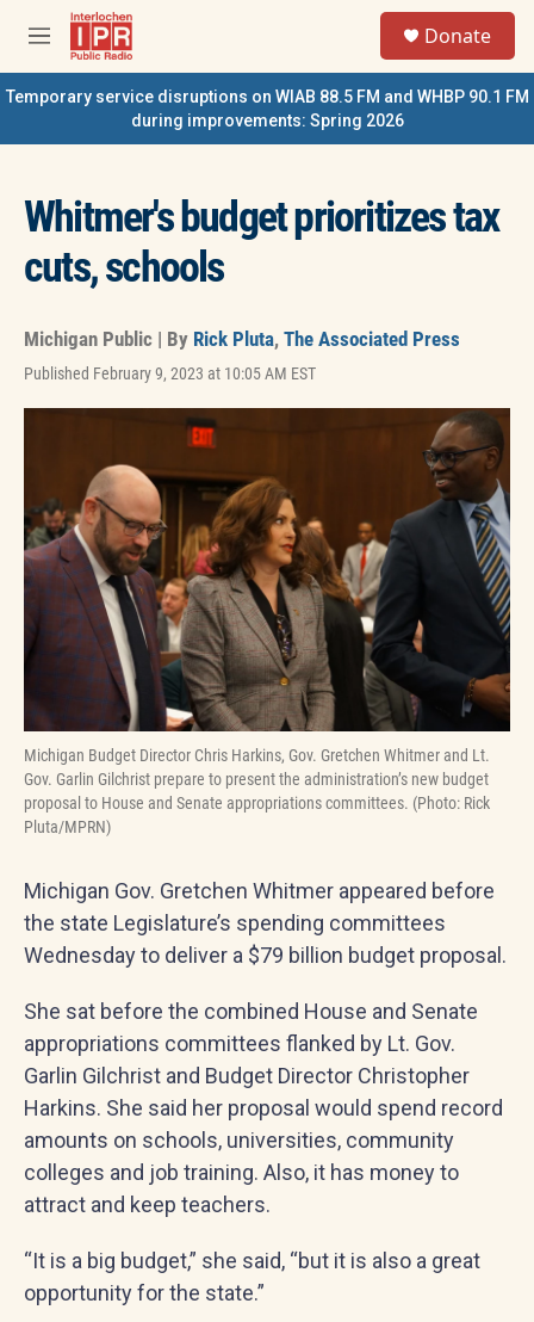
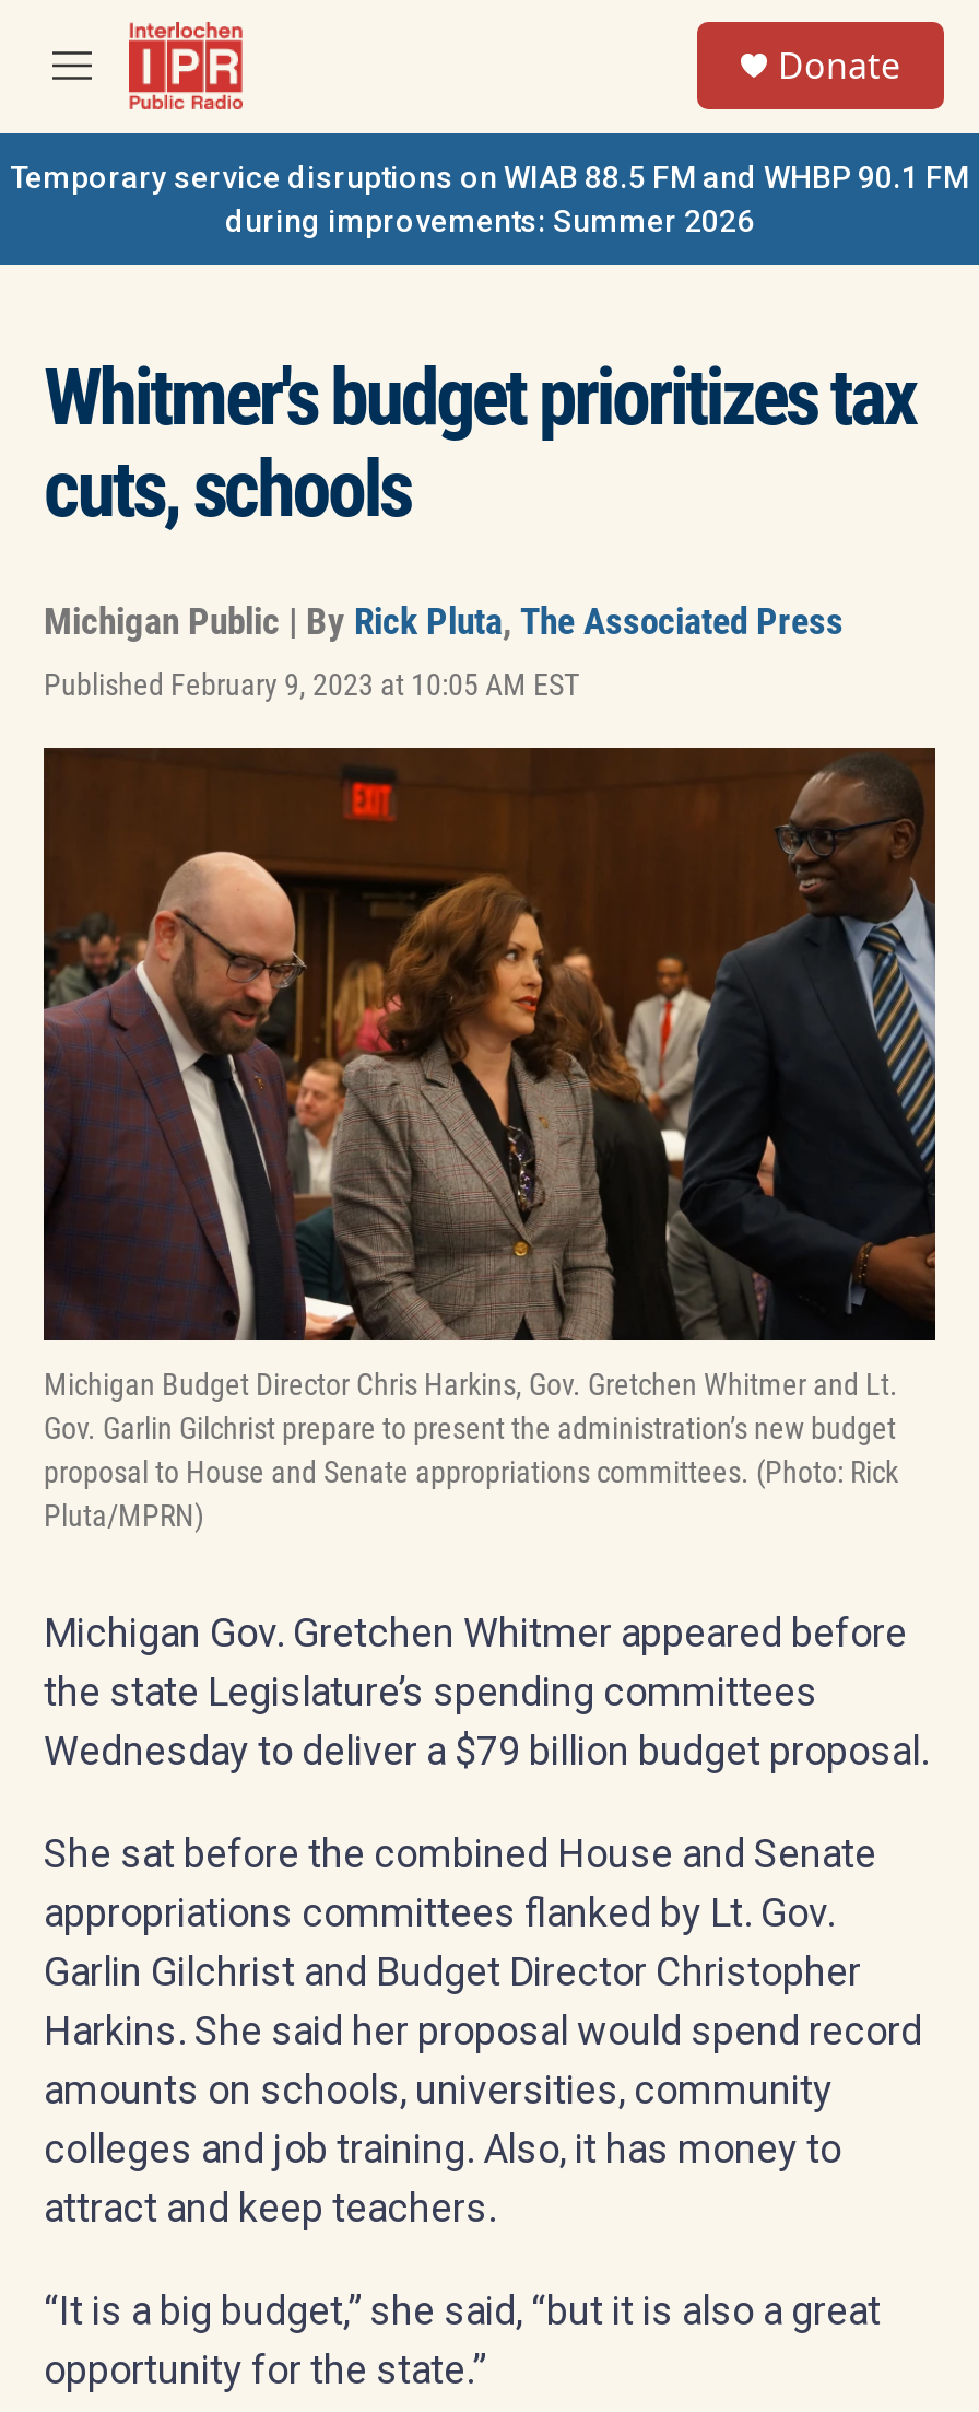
- during improvements: Spring 2026
+ during improvements: Summer 2026
